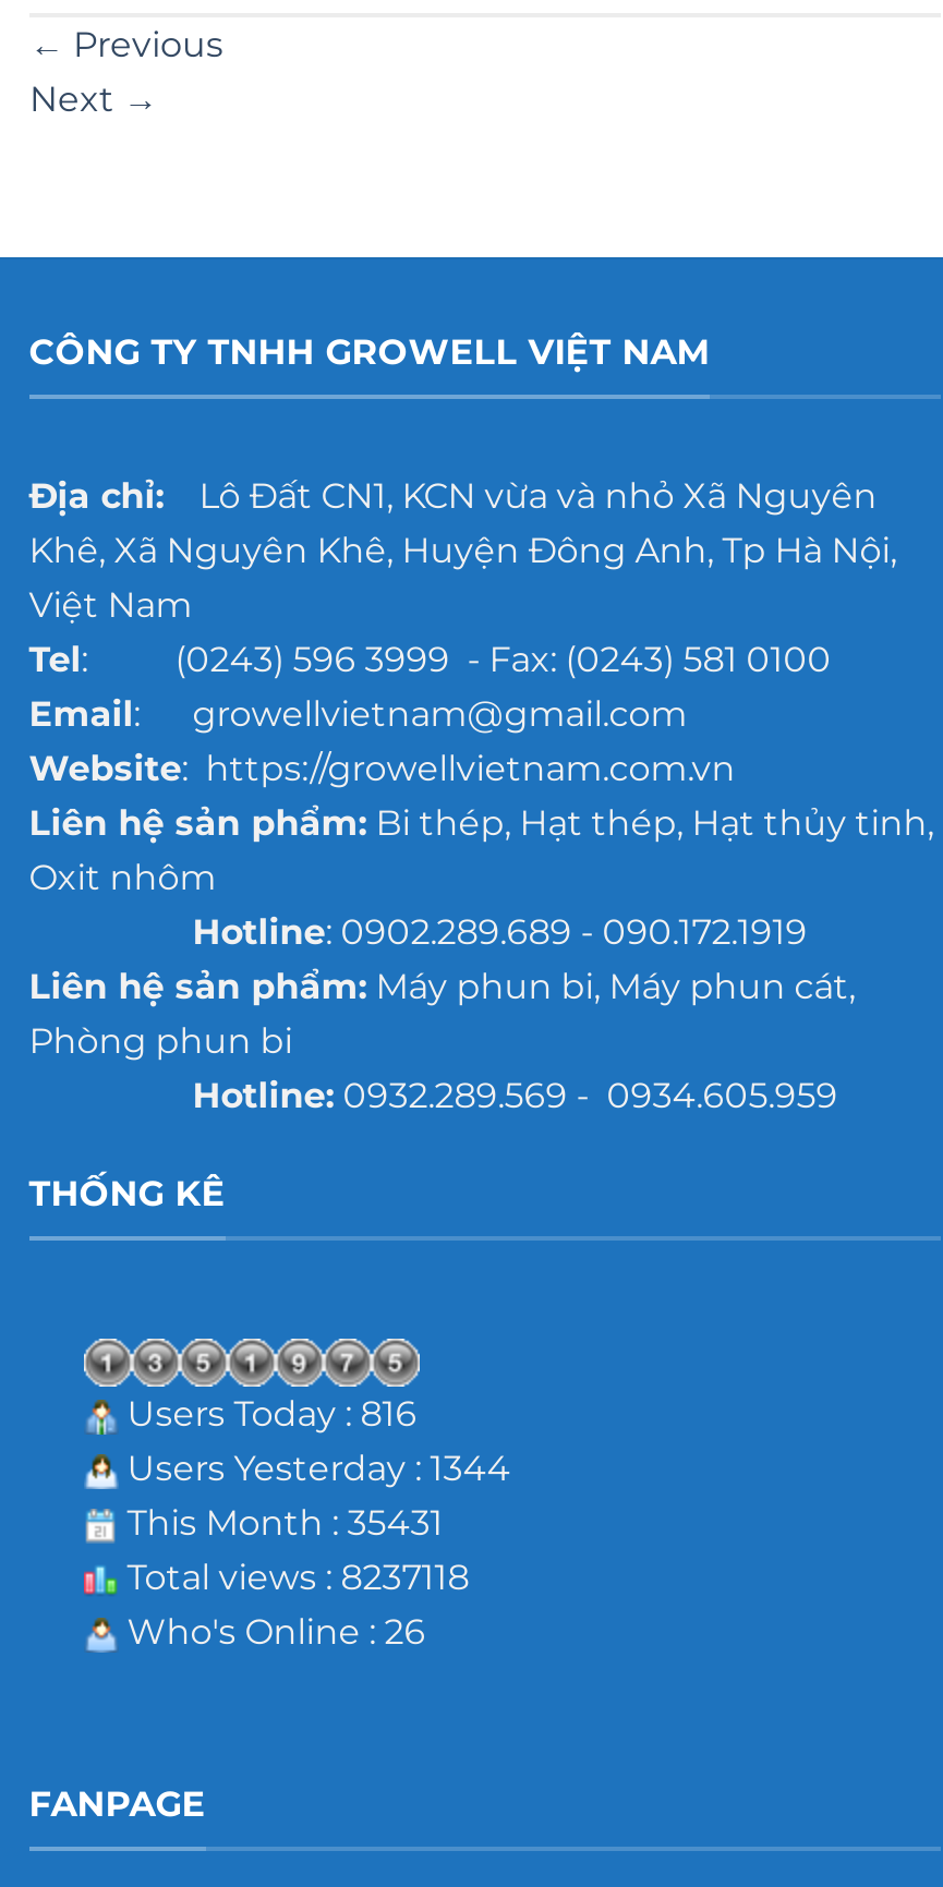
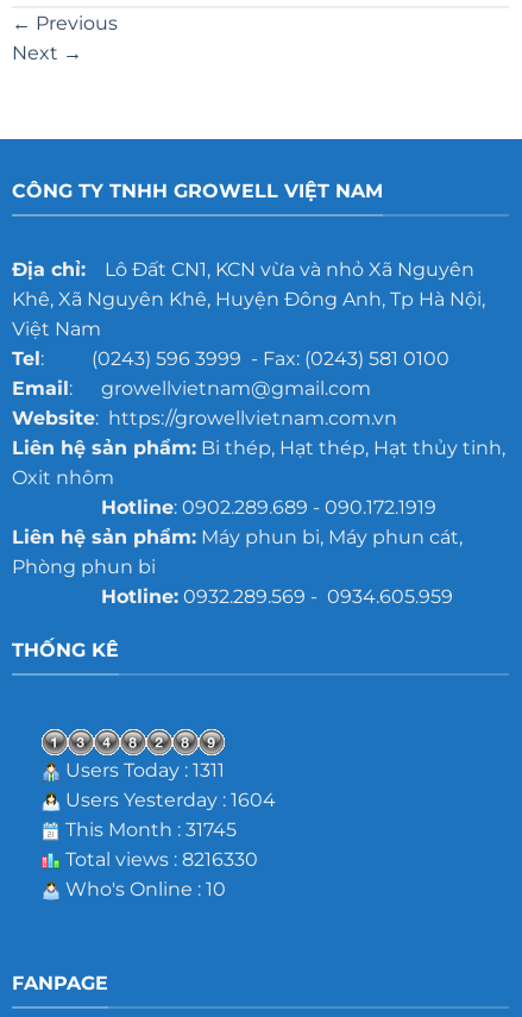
- Users Today : 816
+ Users Today : 1311

- Users Yesterday : 1344
+ Users Yesterday : 1604

- This Month : 35431
+ This Month : 31745

- Total views : 8237118
+ Total views : 8216330

- Who's Online : 26
+ Who's Online : 10
